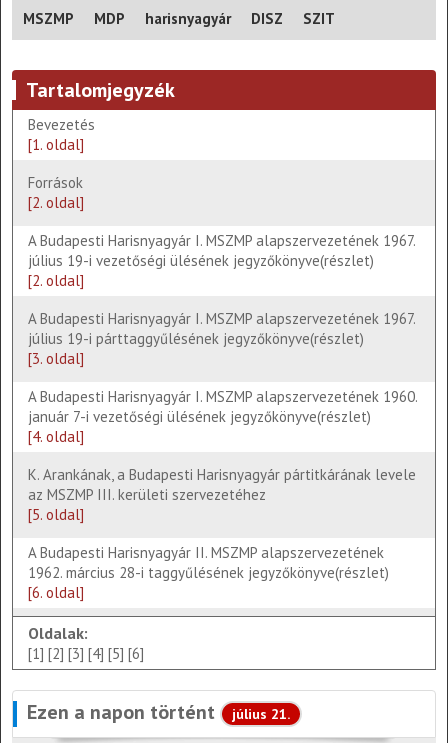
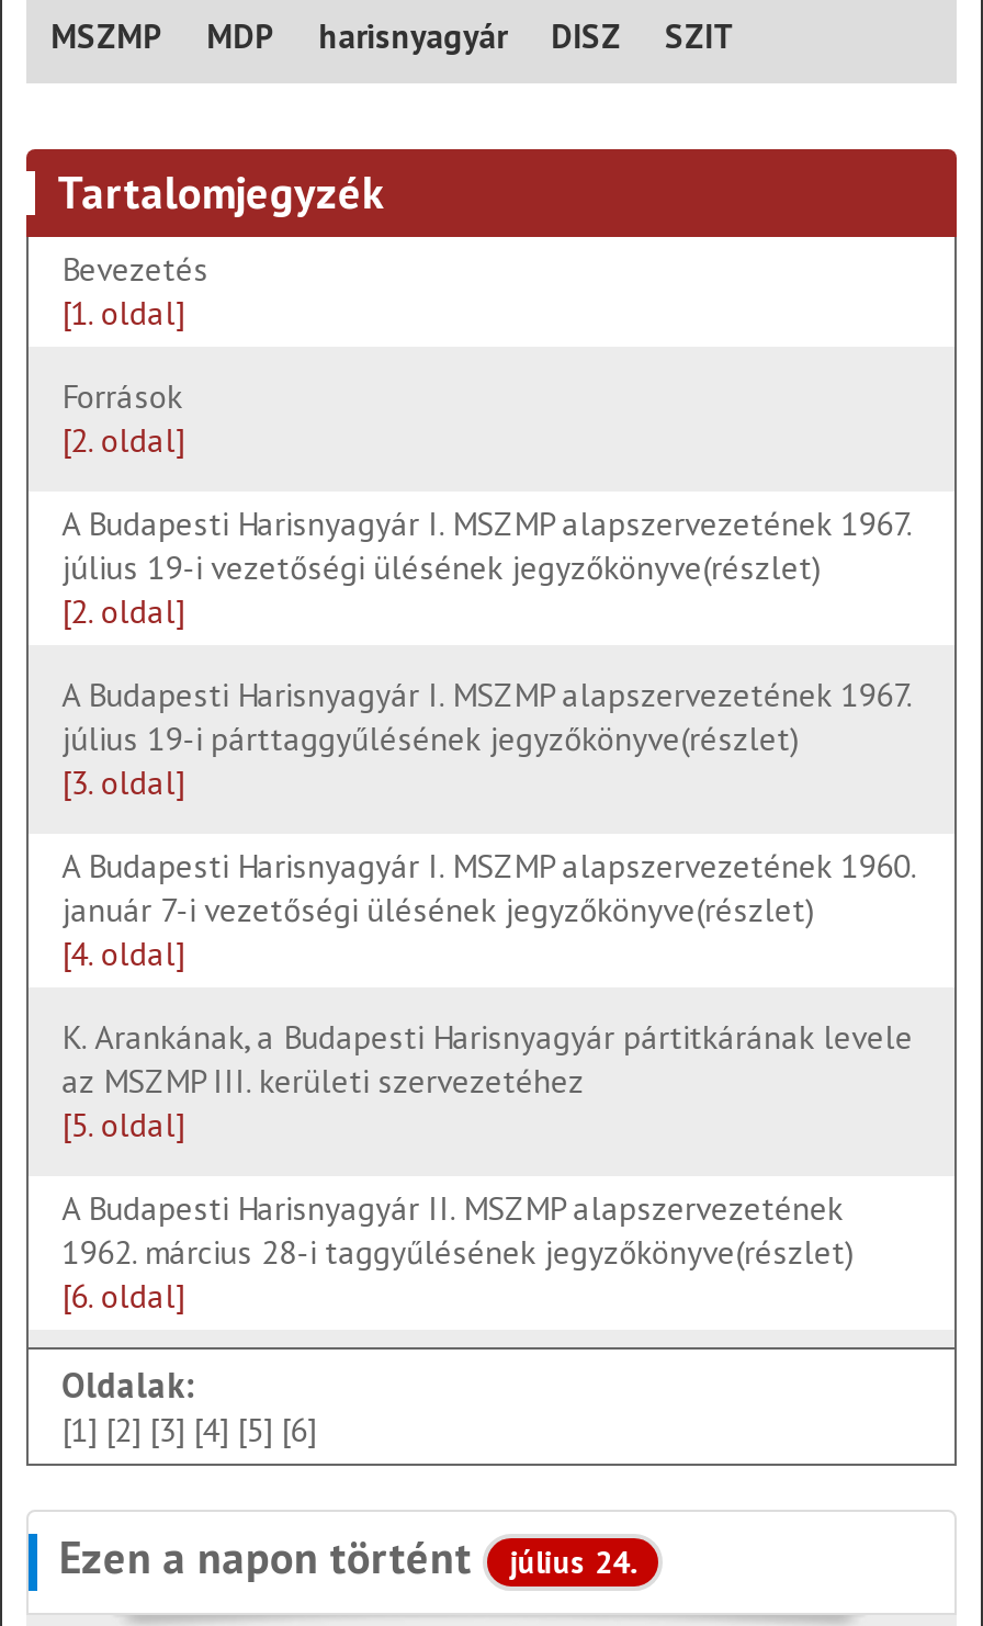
- Ezen a napon történt július 21.
+ Ezen a napon történt július 24.
